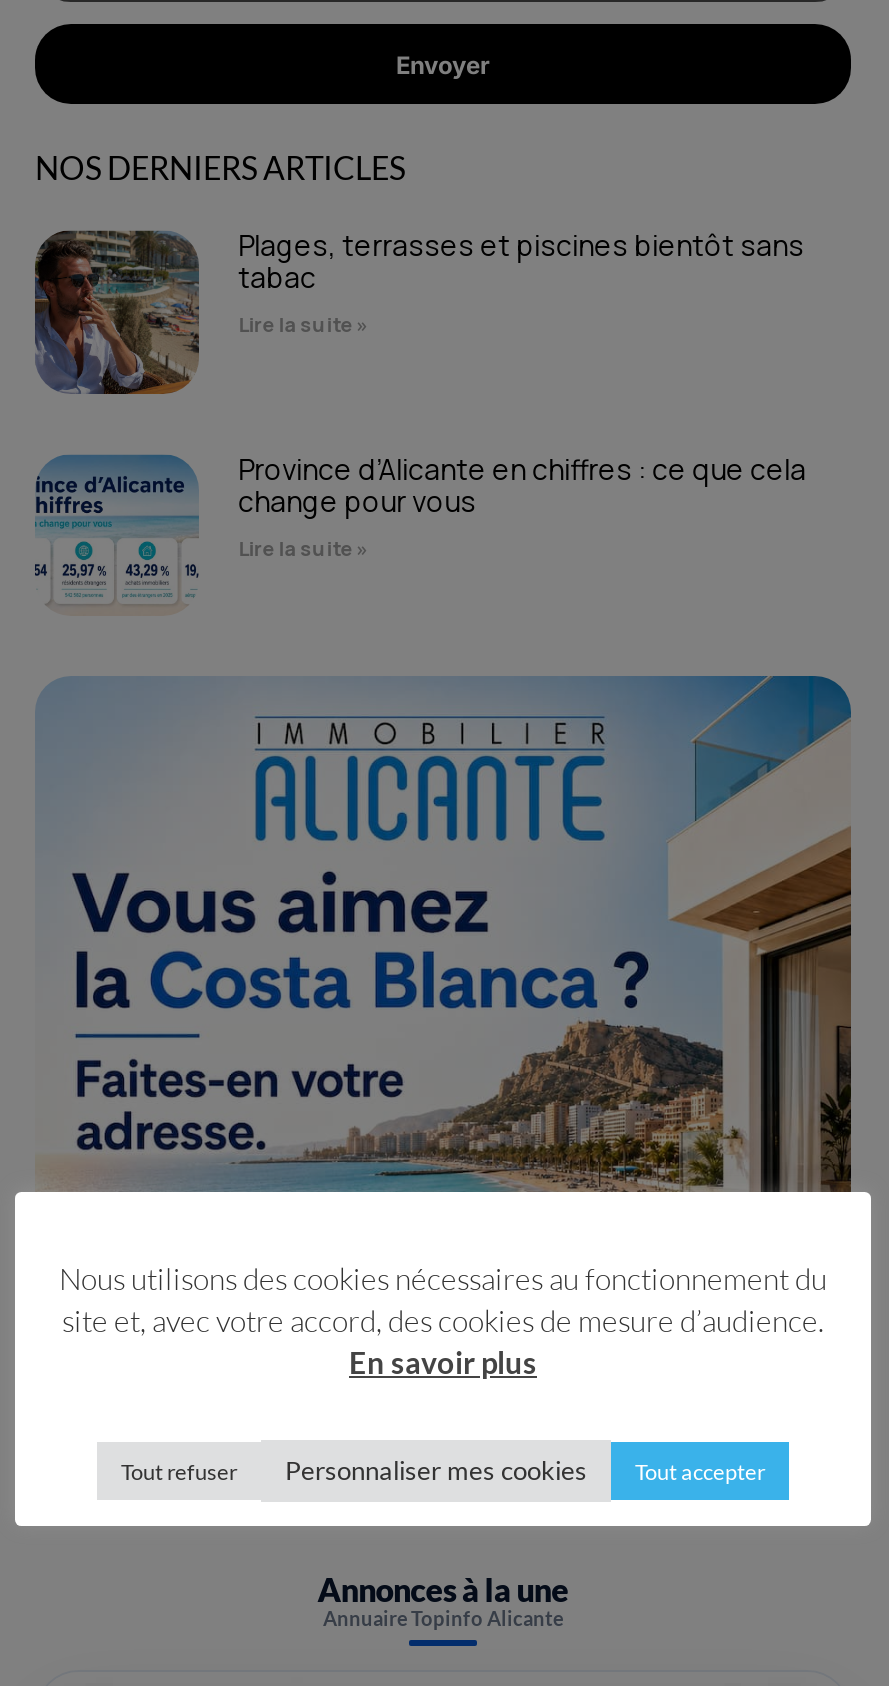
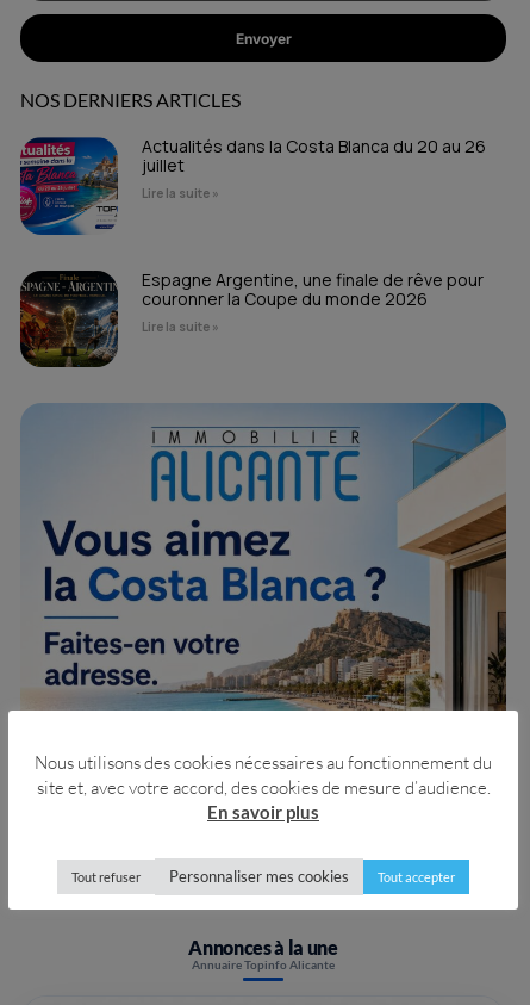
- [image]
- Plages, terrasses et piscines bientôt sans
- tabac
+ [image]
+ Actualités dans la Costa Blanca du 20 au 26
+ juillet

- [image]
- Province d’Alicante en chiffres : ce que cela
- change pour vous
+ [image]
+ Espagne Argentine, une finale de rêve pour
+ couronner la Coupe du monde 2026
